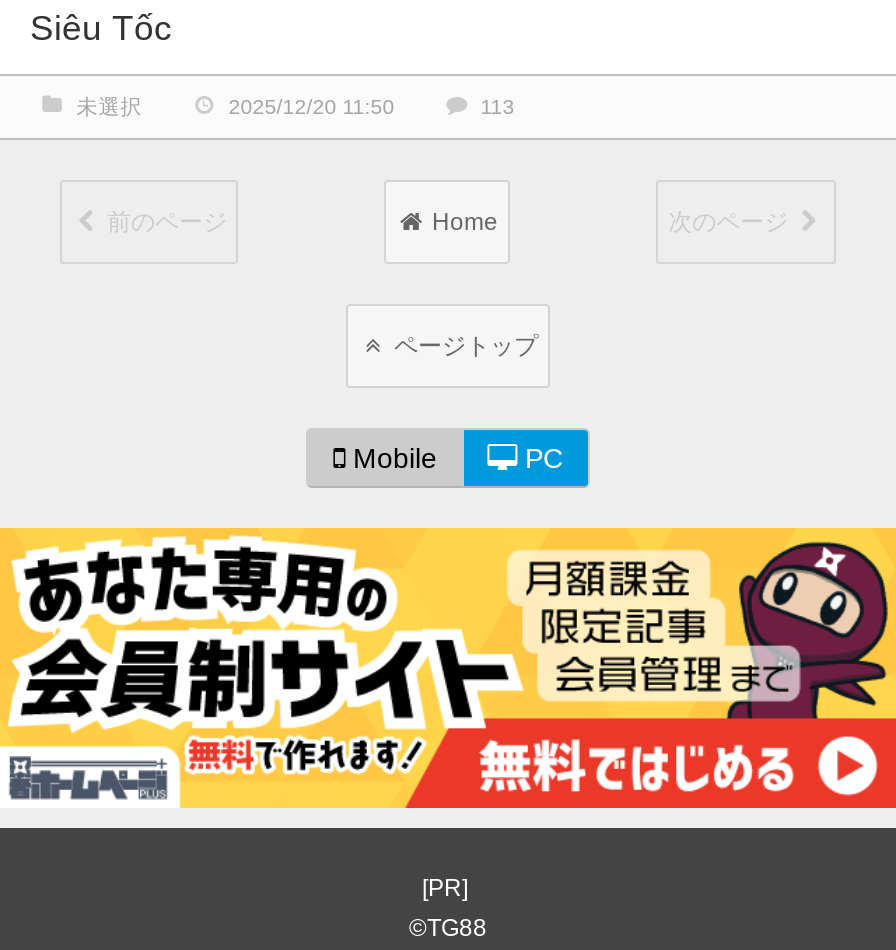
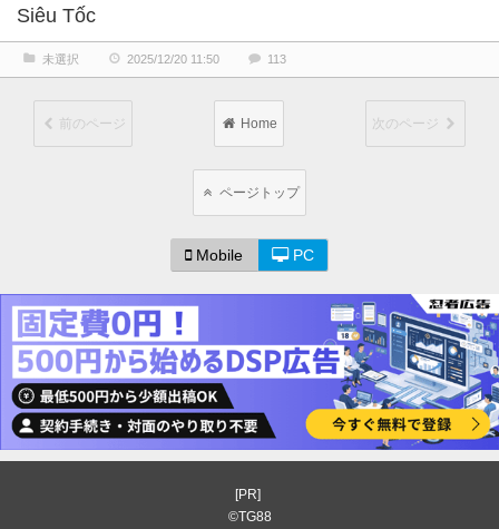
- [image]
+ [image]
